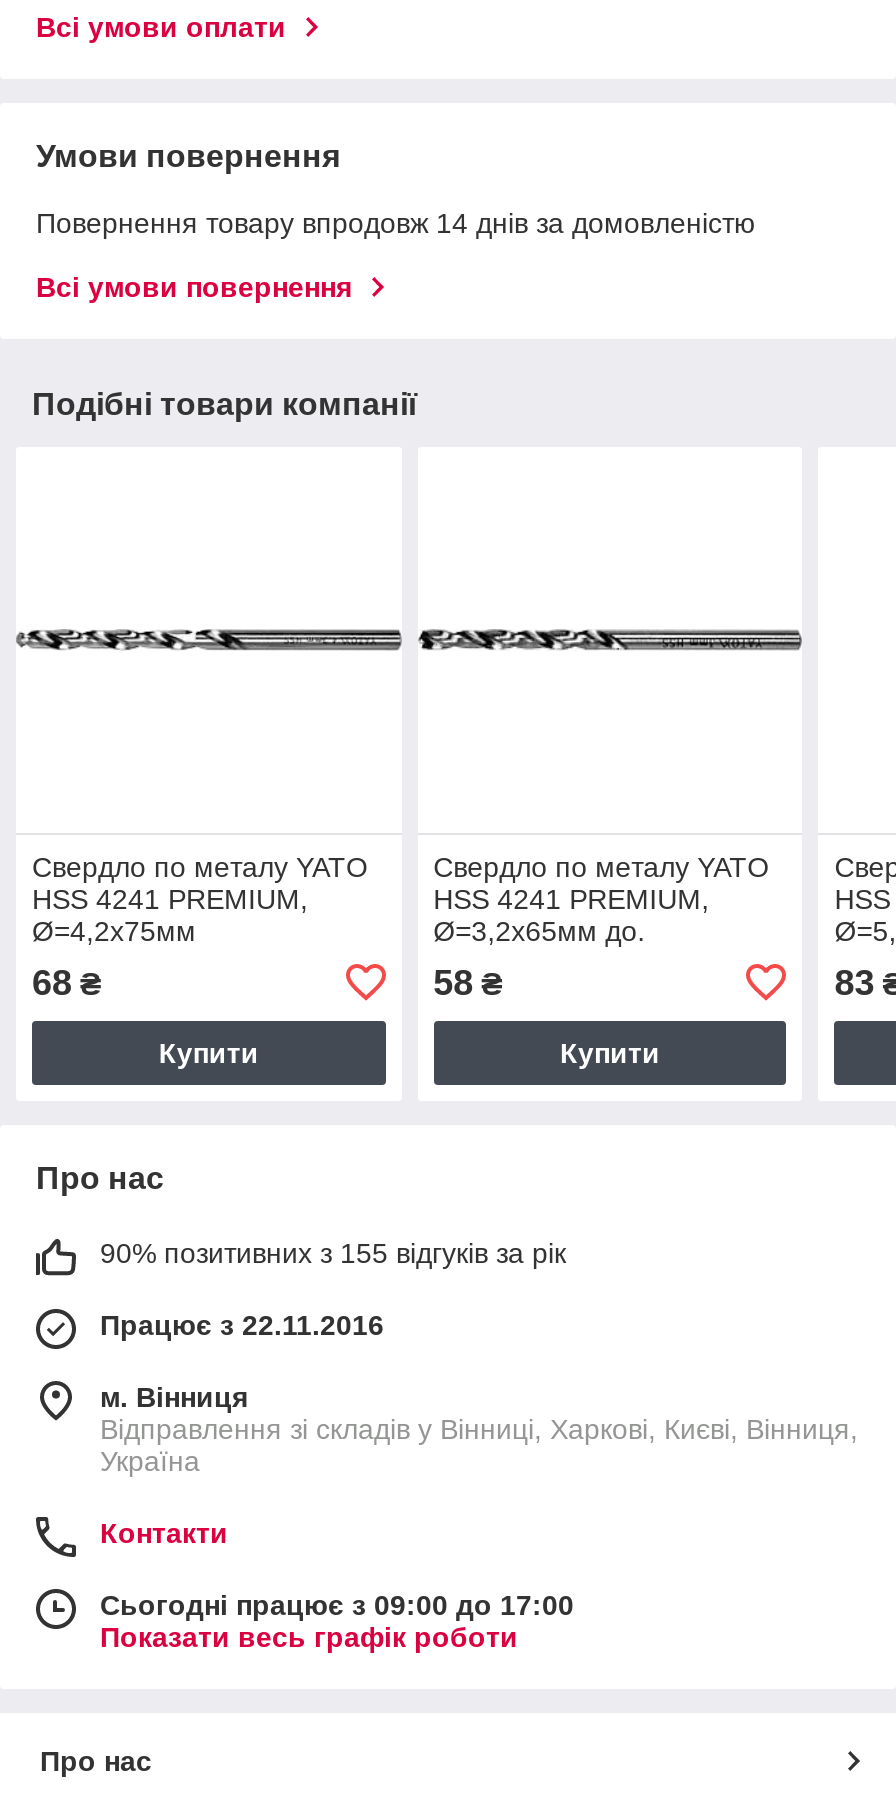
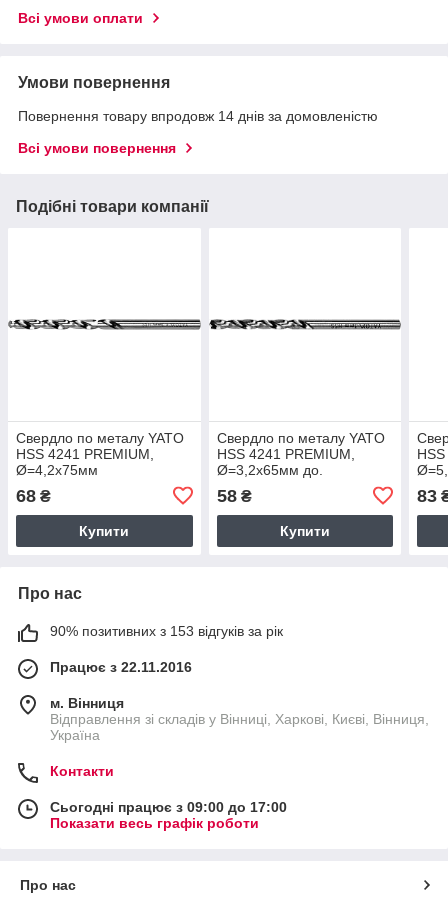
- 90% позитивних з 155 відгуків за рік
+ 90% позитивних з 153 відгуків за рік
